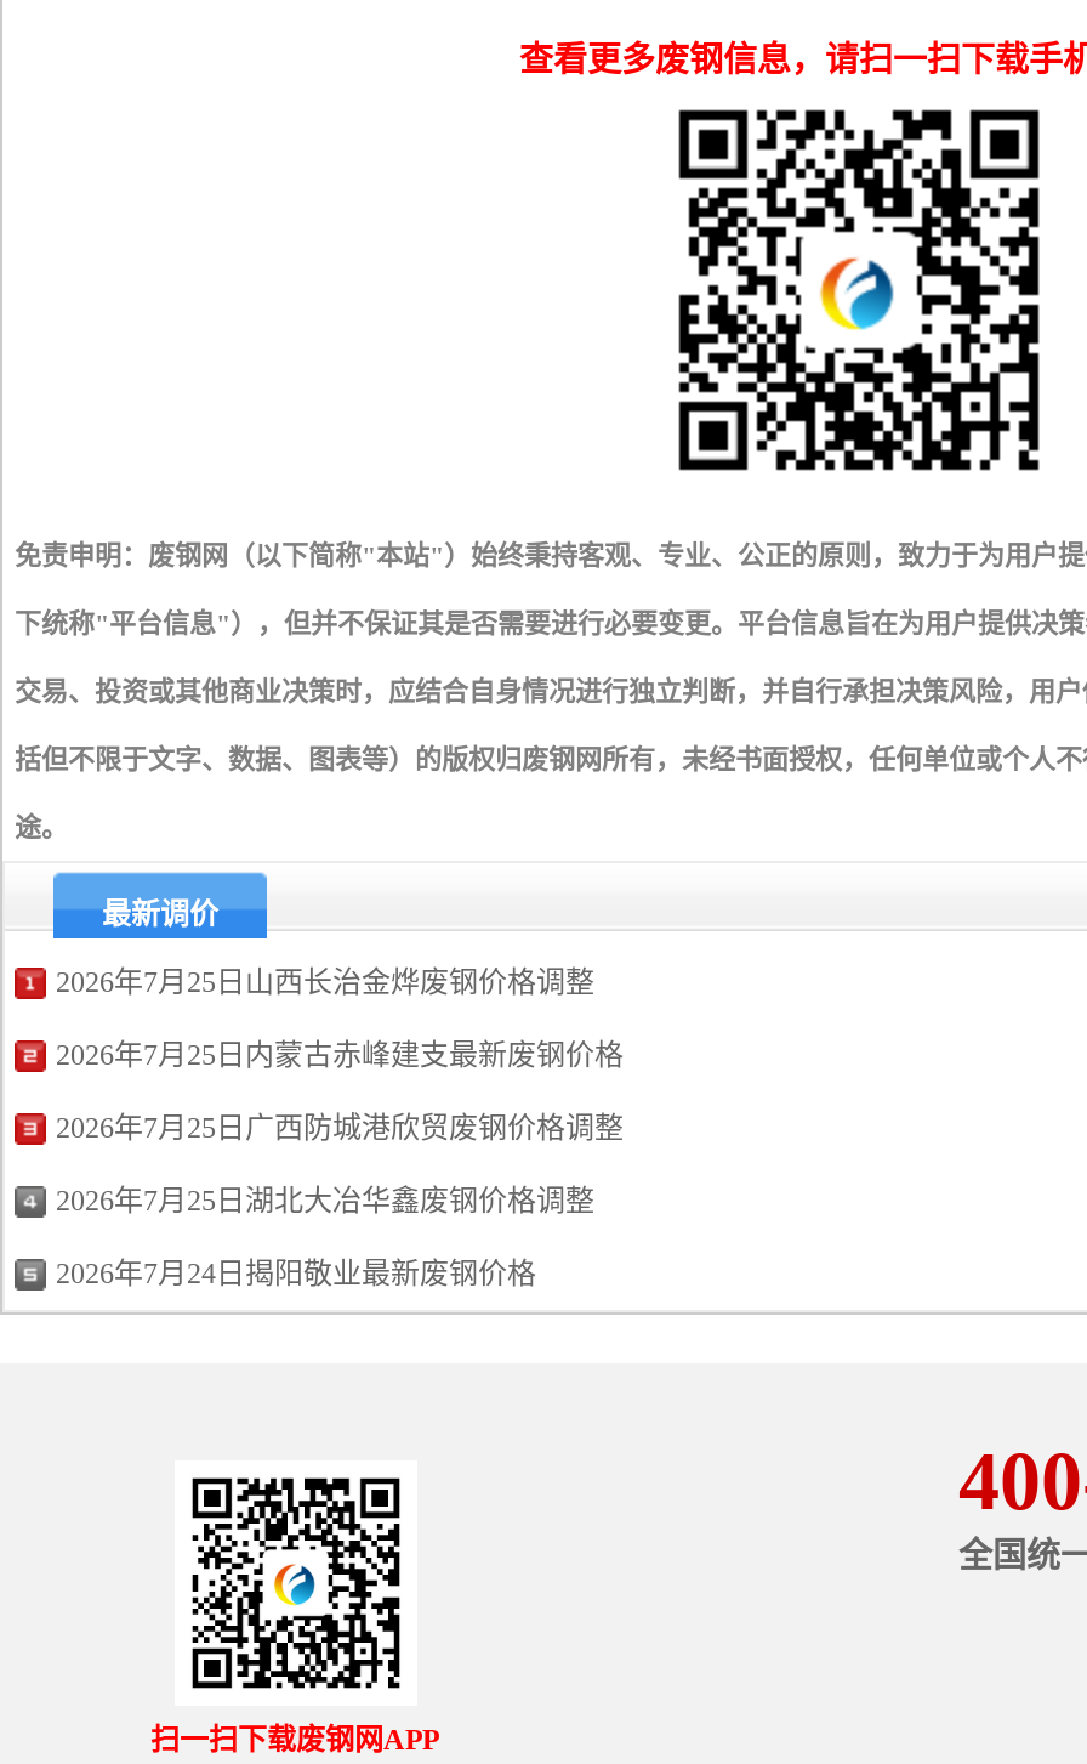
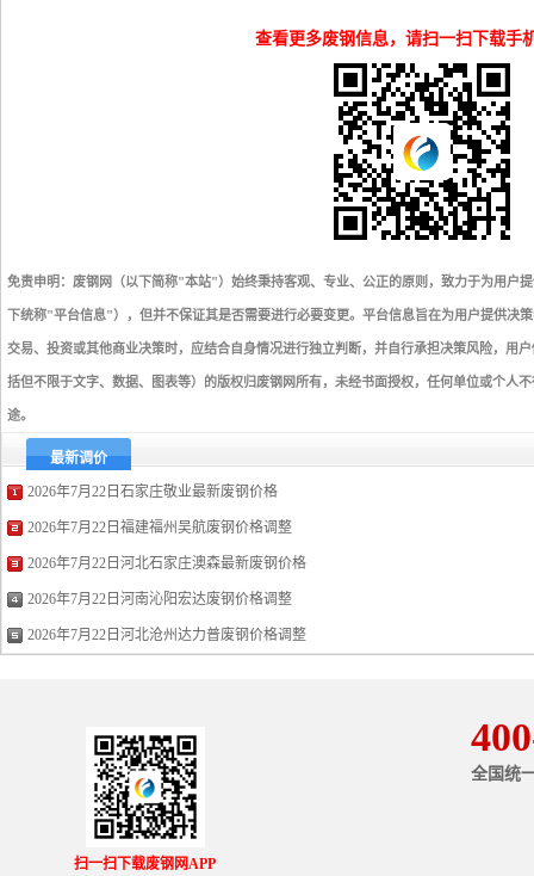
- 2026年7月25日山西长治金烨废钢价格调整
+ 2026年7月22日石家庄敬业最新废钢价格

- 2026年7月25日内蒙古赤峰建支最新废钢价格
+ 2026年7月22日福建福州吴航废钢价格调整

- 2026年7月25日广西防城港欣贸废钢价格调整
+ 2026年7月22日河北石家庄澳森最新废钢价格

- 2026年7月25日湖北大冶华鑫废钢价格调整
+ 2026年7月22日河南沁阳宏达废钢价格调整

- 2026年7月24日揭阳敬业最新废钢价格
+ 2026年7月22日河北沧州达力普废钢价格调整
